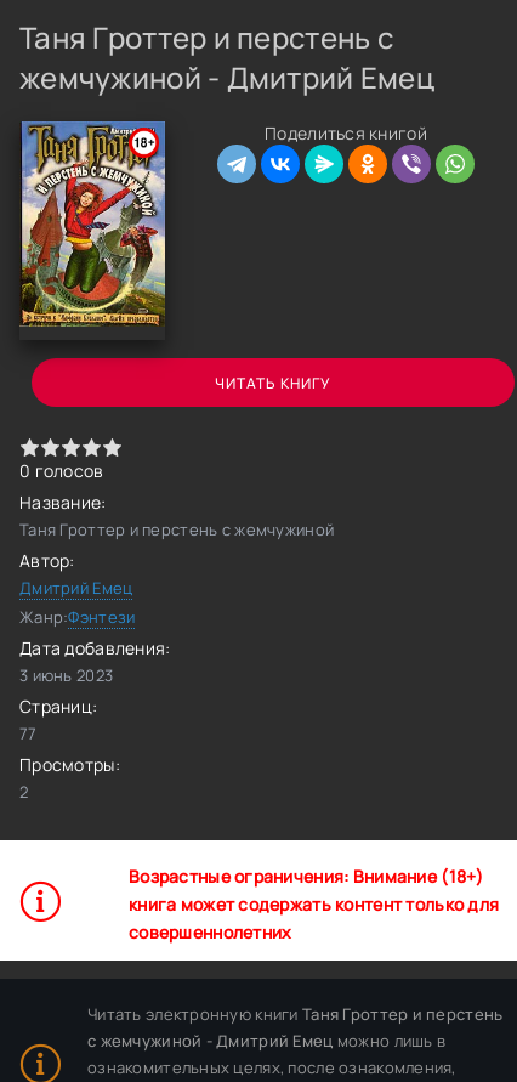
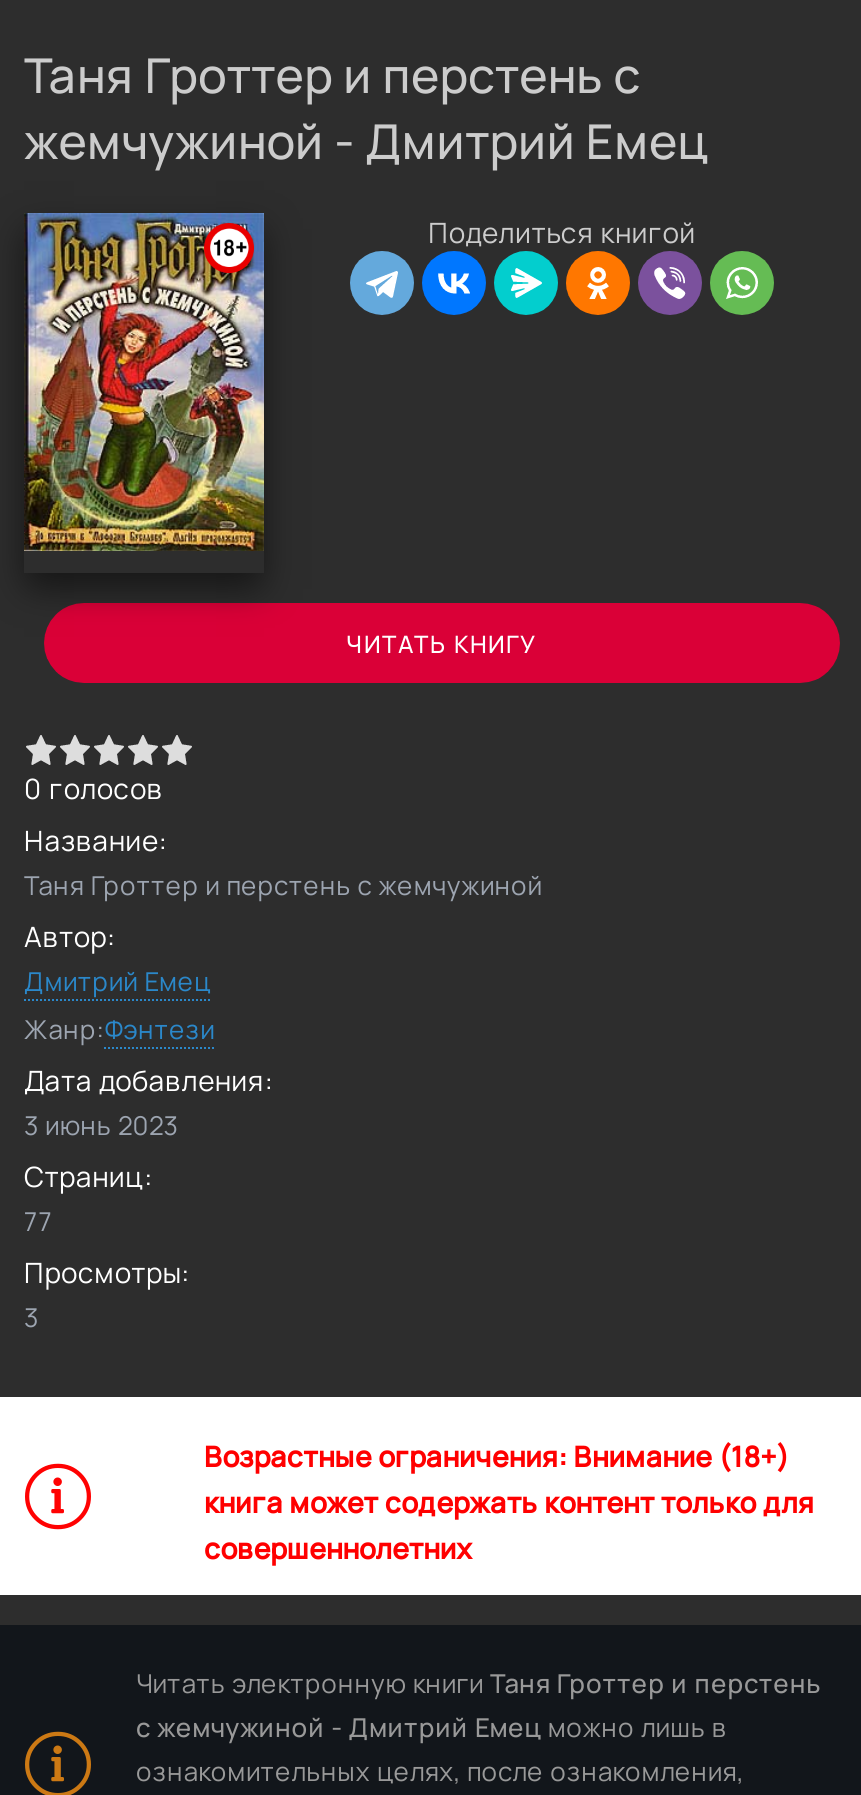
- 2
+ 3
